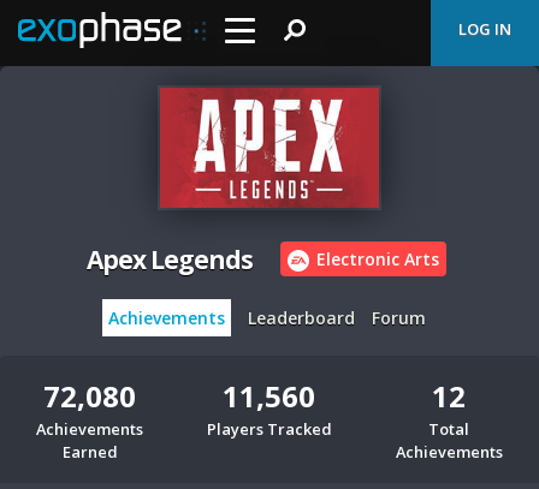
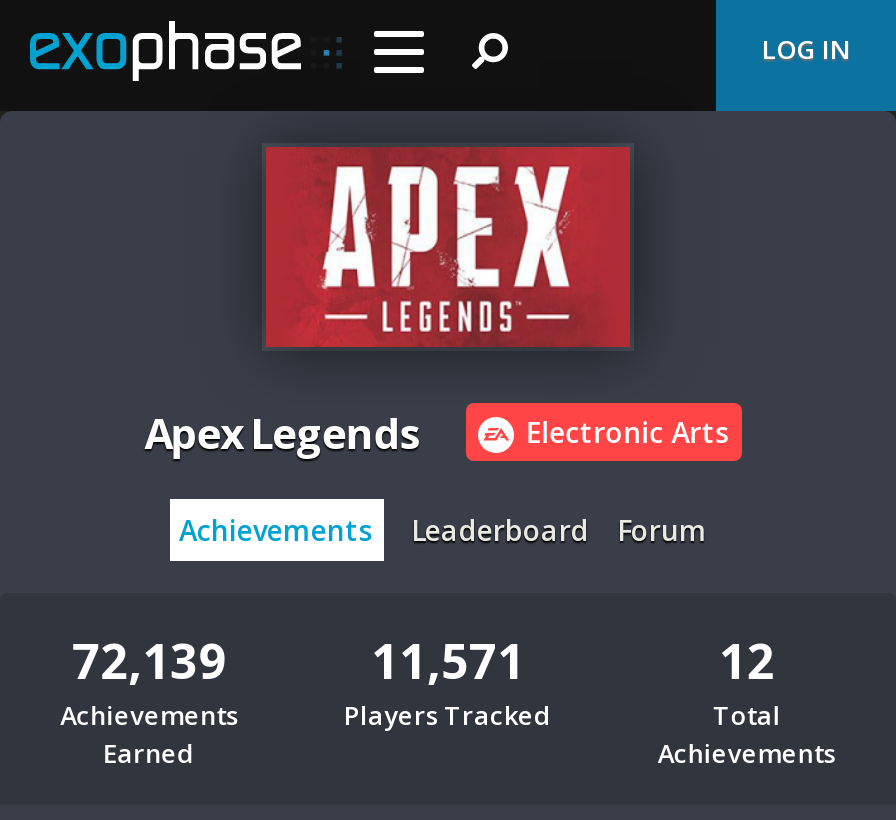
- 72,080
+ 72,139

- 11,560
+ 11,571
